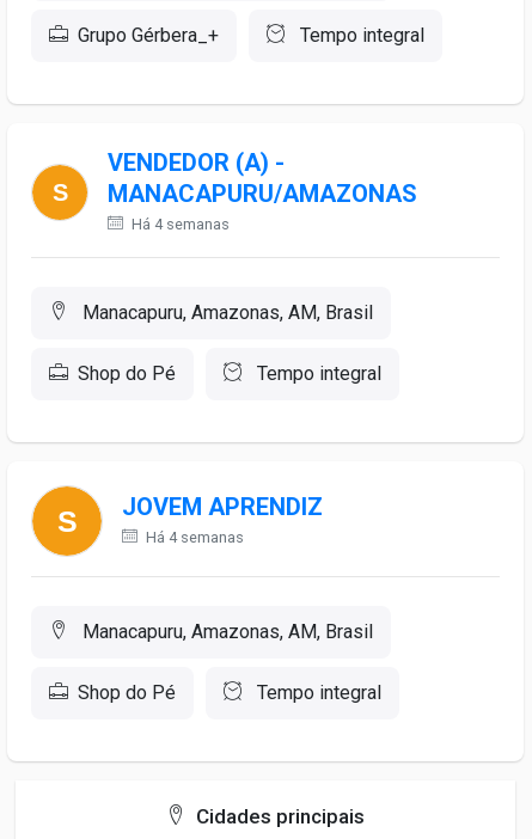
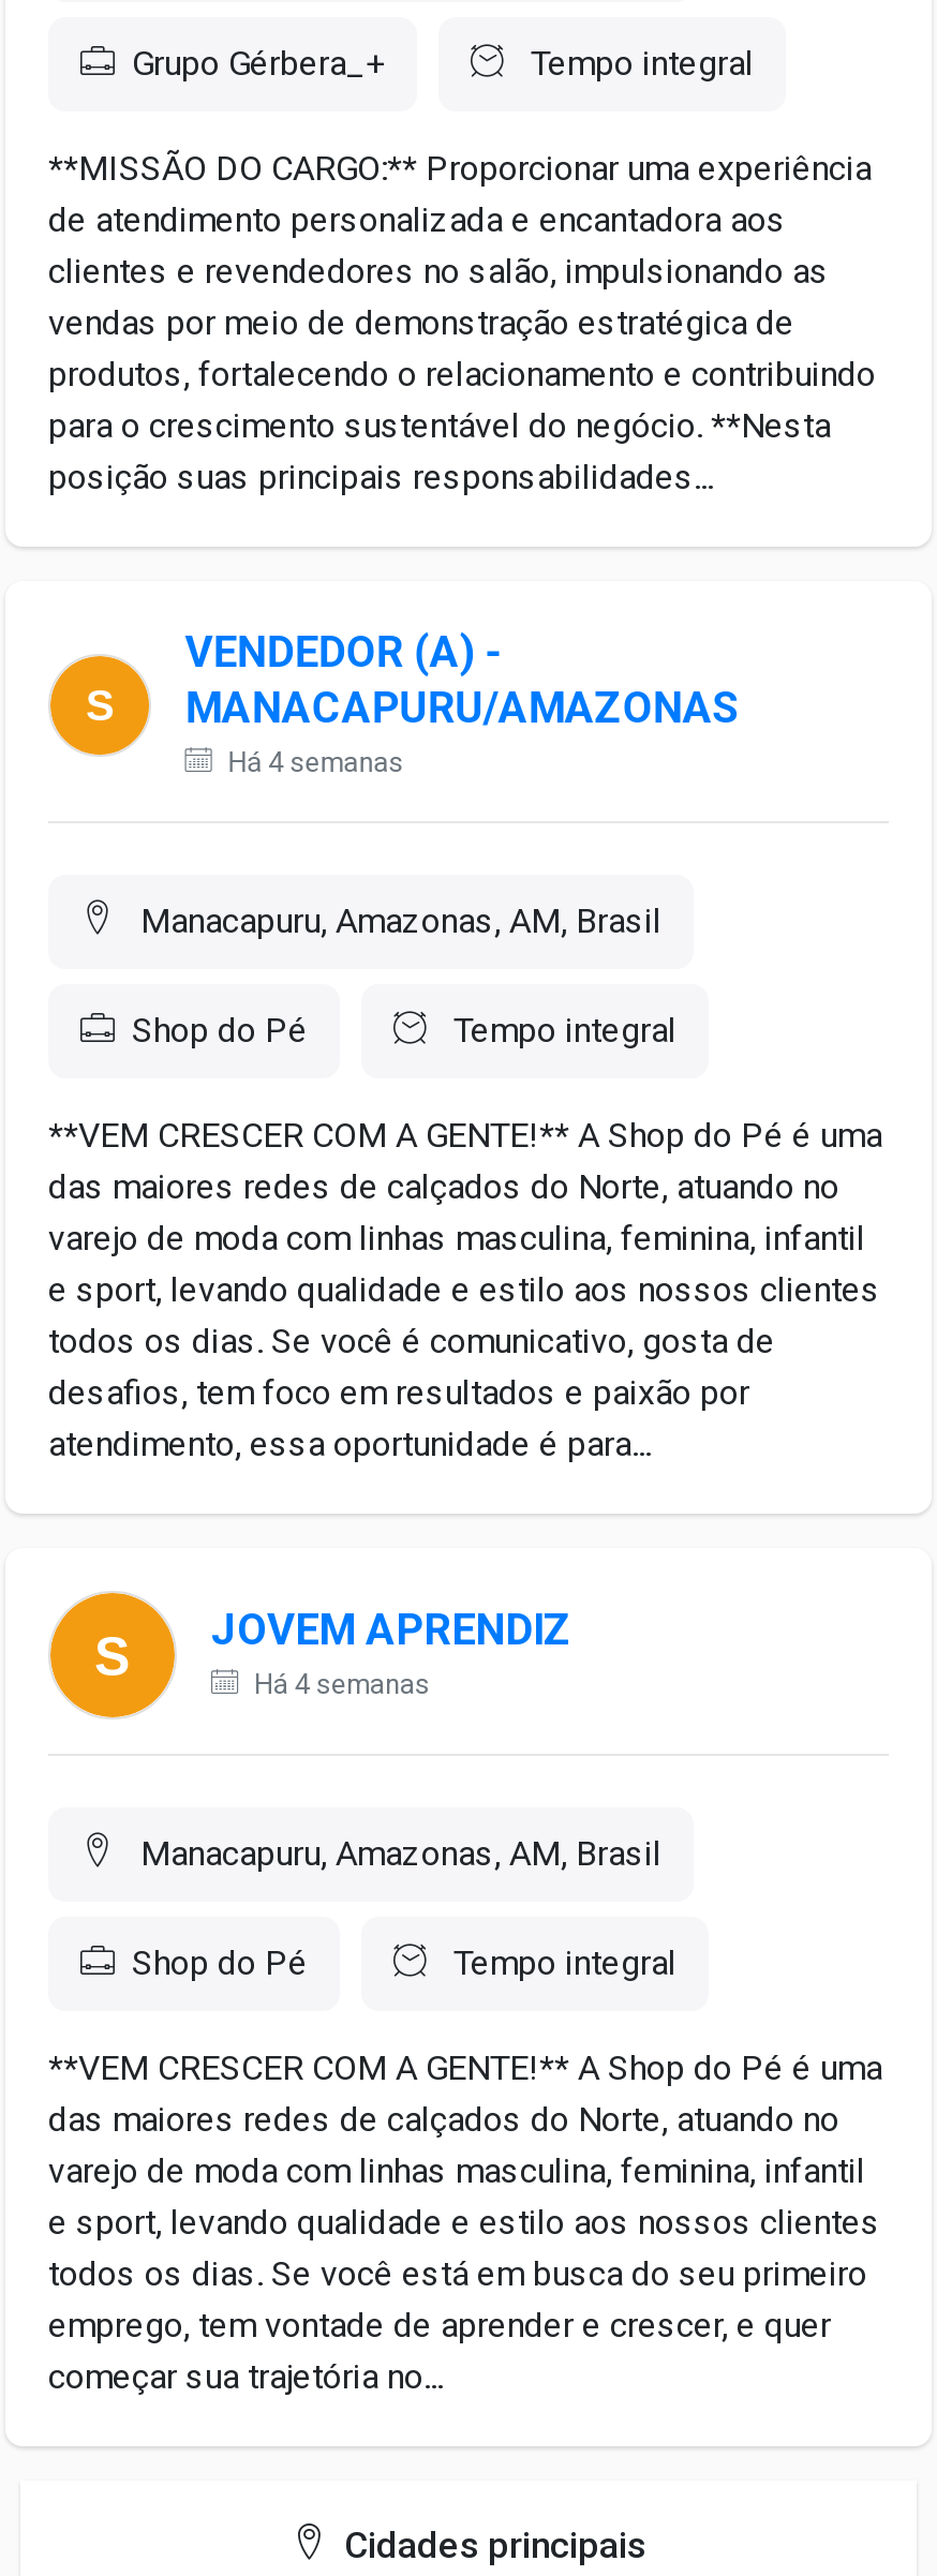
+ **MISSÃO DO CARGO:** Proporcionar uma experiência
+ de atendimento personalizada e encantadora aos
+ clientes e revendedores no salão, impulsionando as
+ vendas por meio de demonstração estratégica de
+ produtos, fortalecendo o relacionamento e contribuindo
+ para o crescimento sustentável do negócio. **Nesta
+ posição suas principais responsabilidades...

+ **VEM CRESCER COM A GENTE!** A Shop do Pé é uma
+ das maiores redes de calçados do Norte, atuando no
+ varejo de moda com linhas masculina, feminina, infantil
+ e sport, levando qualidade e estilo aos nossos clientes
+ todos os dias. Se você é comunicativo, gosta de
+ desafios, tem foco em resultados e paixão por
+ atendimento, essa oportunidade é para...

+ **VEM CRESCER COM A GENTE!** A Shop do Pé é uma
+ das maiores redes de calçados do Norte, atuando no
+ varejo de moda com linhas masculina, feminina, infantil
+ e sport, levando qualidade e estilo aos nossos clientes
+ todos os dias. Se você está em busca do seu primeiro
+ emprego, tem vontade de aprender e crescer, e quer
+ começar sua trajetória no...
